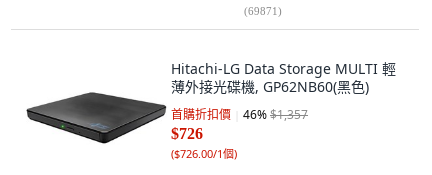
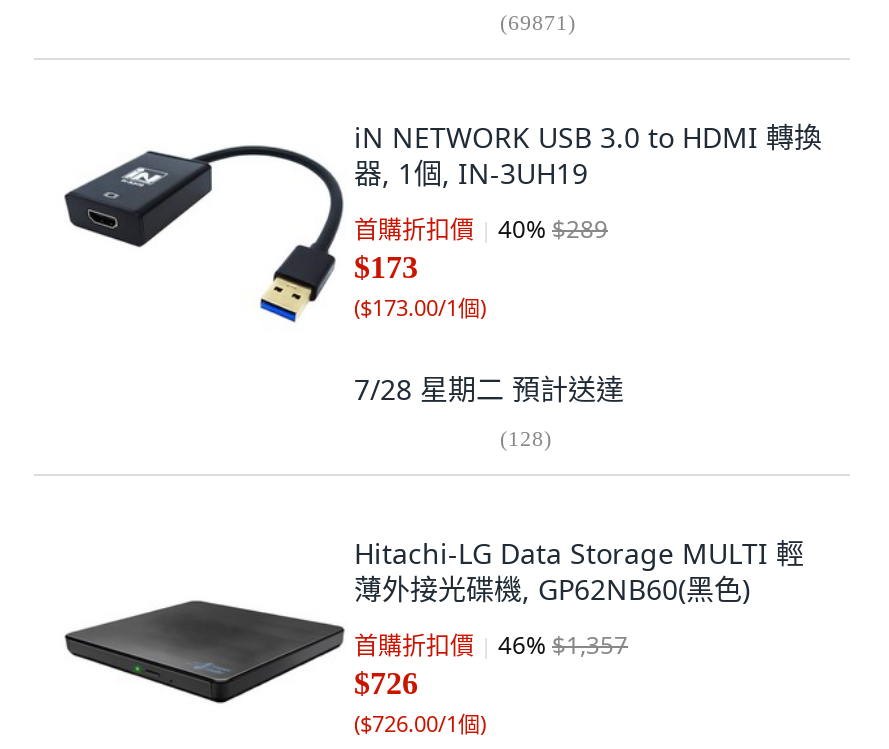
+ [image]
+ iN NETWORK USB 3.0 to HDMI 轉換
+ 器, 1個, IN-3UH19
+ 首購折扣價
+ 40% $289
+ $173
+ ($173.00/1個)
+ 7/28 星期二預計送達
+ (128)
